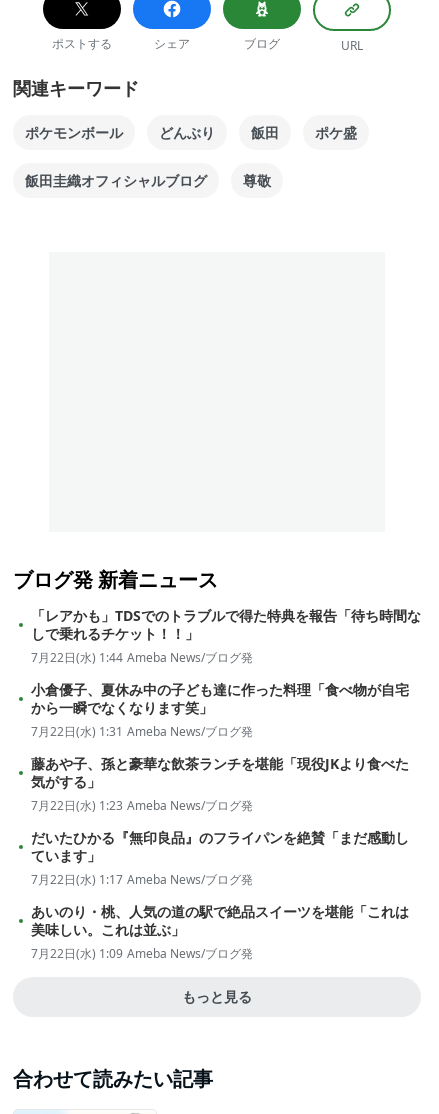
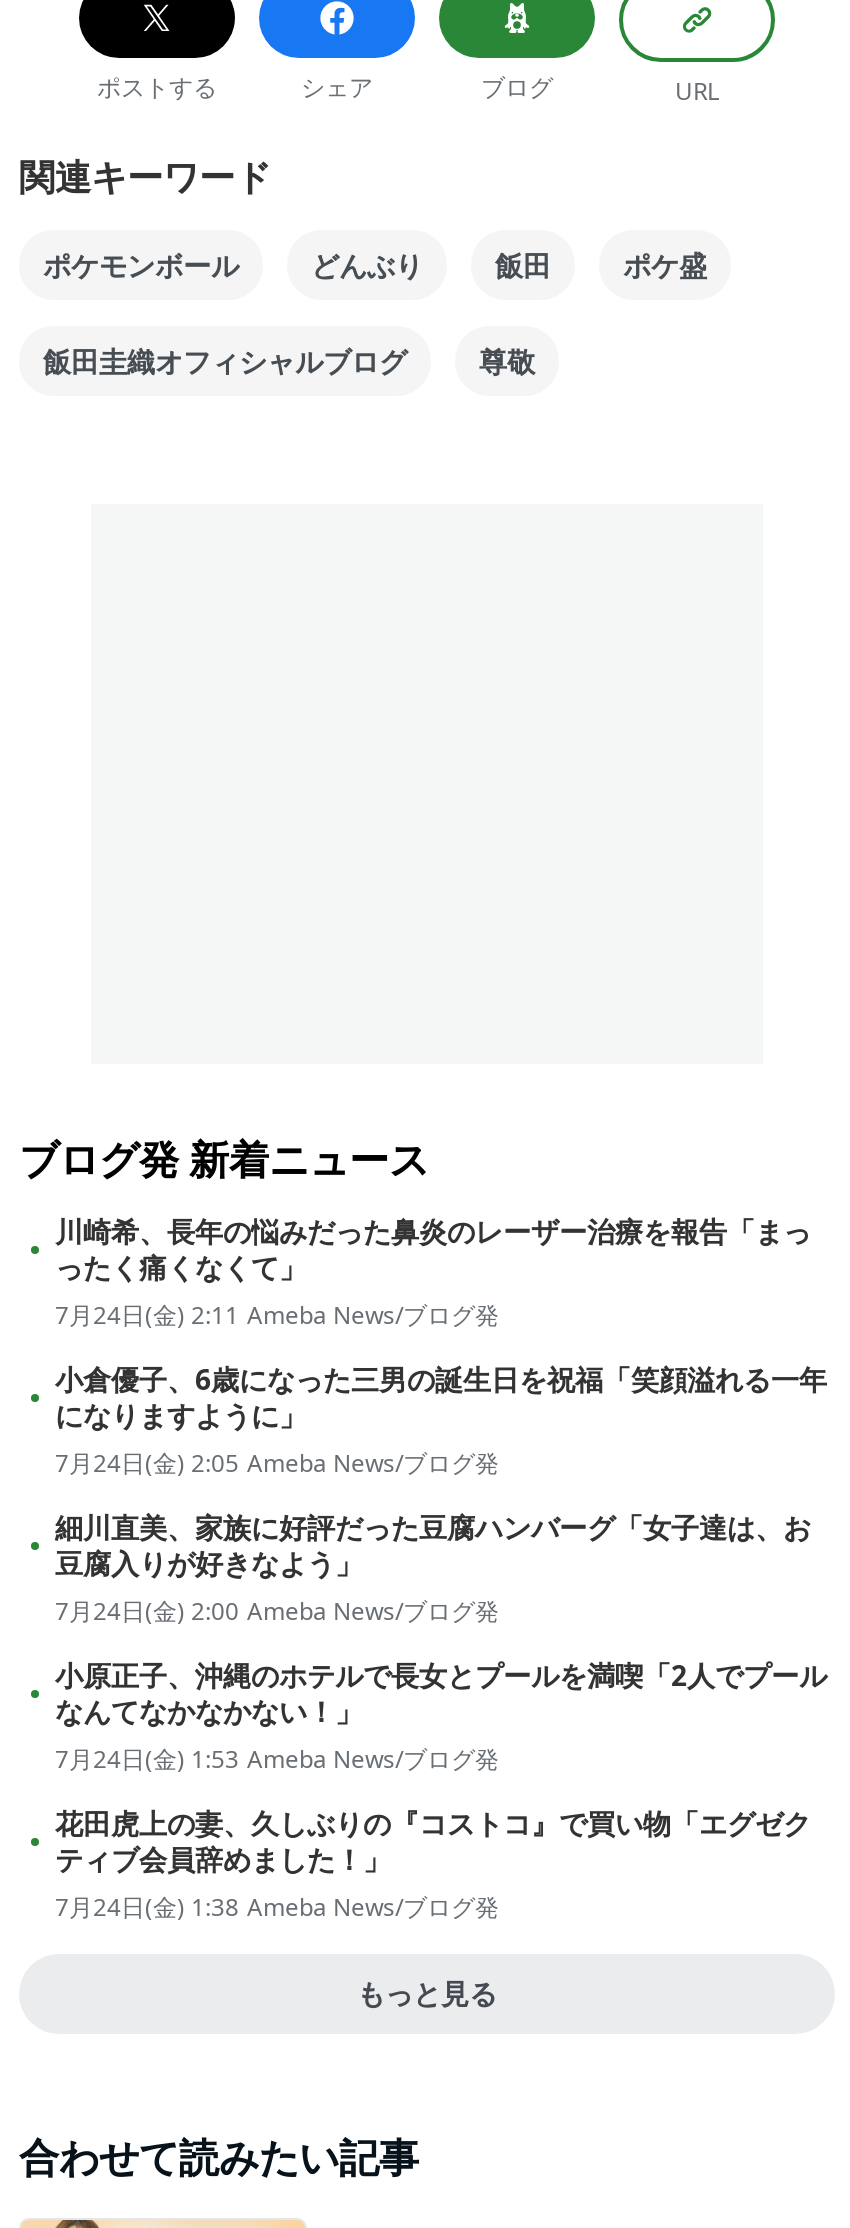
- 「レアかも」TDSでのトラブルで得た特典を報告「待ち時間な
- しで乗れるチケット！！」
- 7月22日(水) 1:44 Ameba News/ブログ発
+ 川崎希、長年の悩みだった鼻炎のレーザー治療を報告「まっ
+ ったく痛くなくて」
+ 7月24日(金) 2:11 Ameba News/ブログ発

- 小倉優子、夏休み中の子ども達に作った料理「食べ物が自宅
- から一瞬でなくなります笑」
- 7月22日(水) 1:31 Ameba News/ブログ発
+ 小倉優子、6歳になった三男の誕生日を祝福「笑顔溢れる一年
+ になりますように」
+ 7月24日(金) 2:05 Ameba News/ブログ発

- 藤あや子、孫と豪華な飲茶ランチを堪能「現役JKより食べた
- 気がする」
- 7月22日(水) 1:23 Ameba News/ブログ発
+ 細川直美、家族に好評だった豆腐ハンバーグ「女子達は、お
+ 豆腐入りが好きなよう」
+ 7月24日(金) 2:00 Ameba News/ブログ発

- だいたひかる『無印良品』のフライパンを絶賛「まだ感動し
- ています」
- 7月22日(水) 1:17 Ameba News/ブログ発
+ 小原正子、沖縄のホテルで長女とプールを満喫「2人でプール
+ なんてなかなかない！」
+ 7月24日(金) 1:53 Ameba News/ブログ発

- あいのり・桃、人気の道の駅で絶品スイーツを堪能「これは
- 美味しい。これは並ぶ」
- 7月22日(水) 1:09 Ameba News/ブログ発
+ 花田虎上の妻、久しぶりの『コストコ』で買い物「エグゼク
+ ティブ会員辞めました！」
+ 7月24日(金) 1:38 Ameba News/ブログ発
